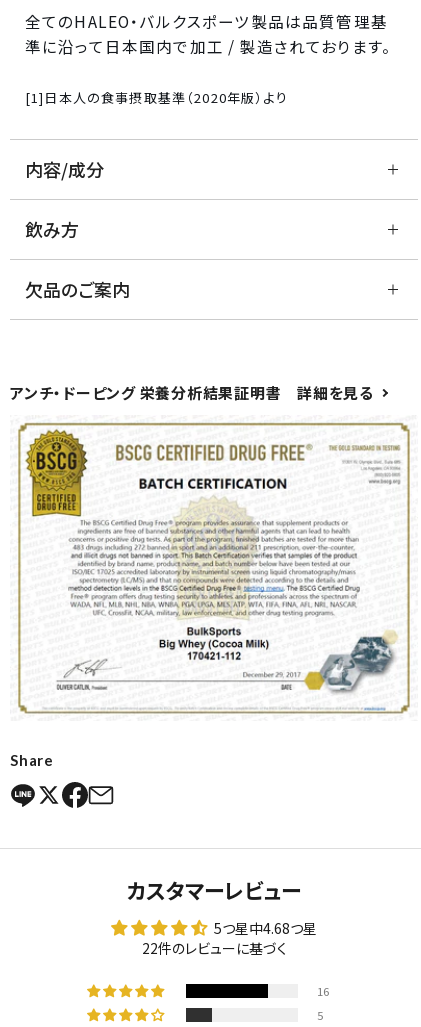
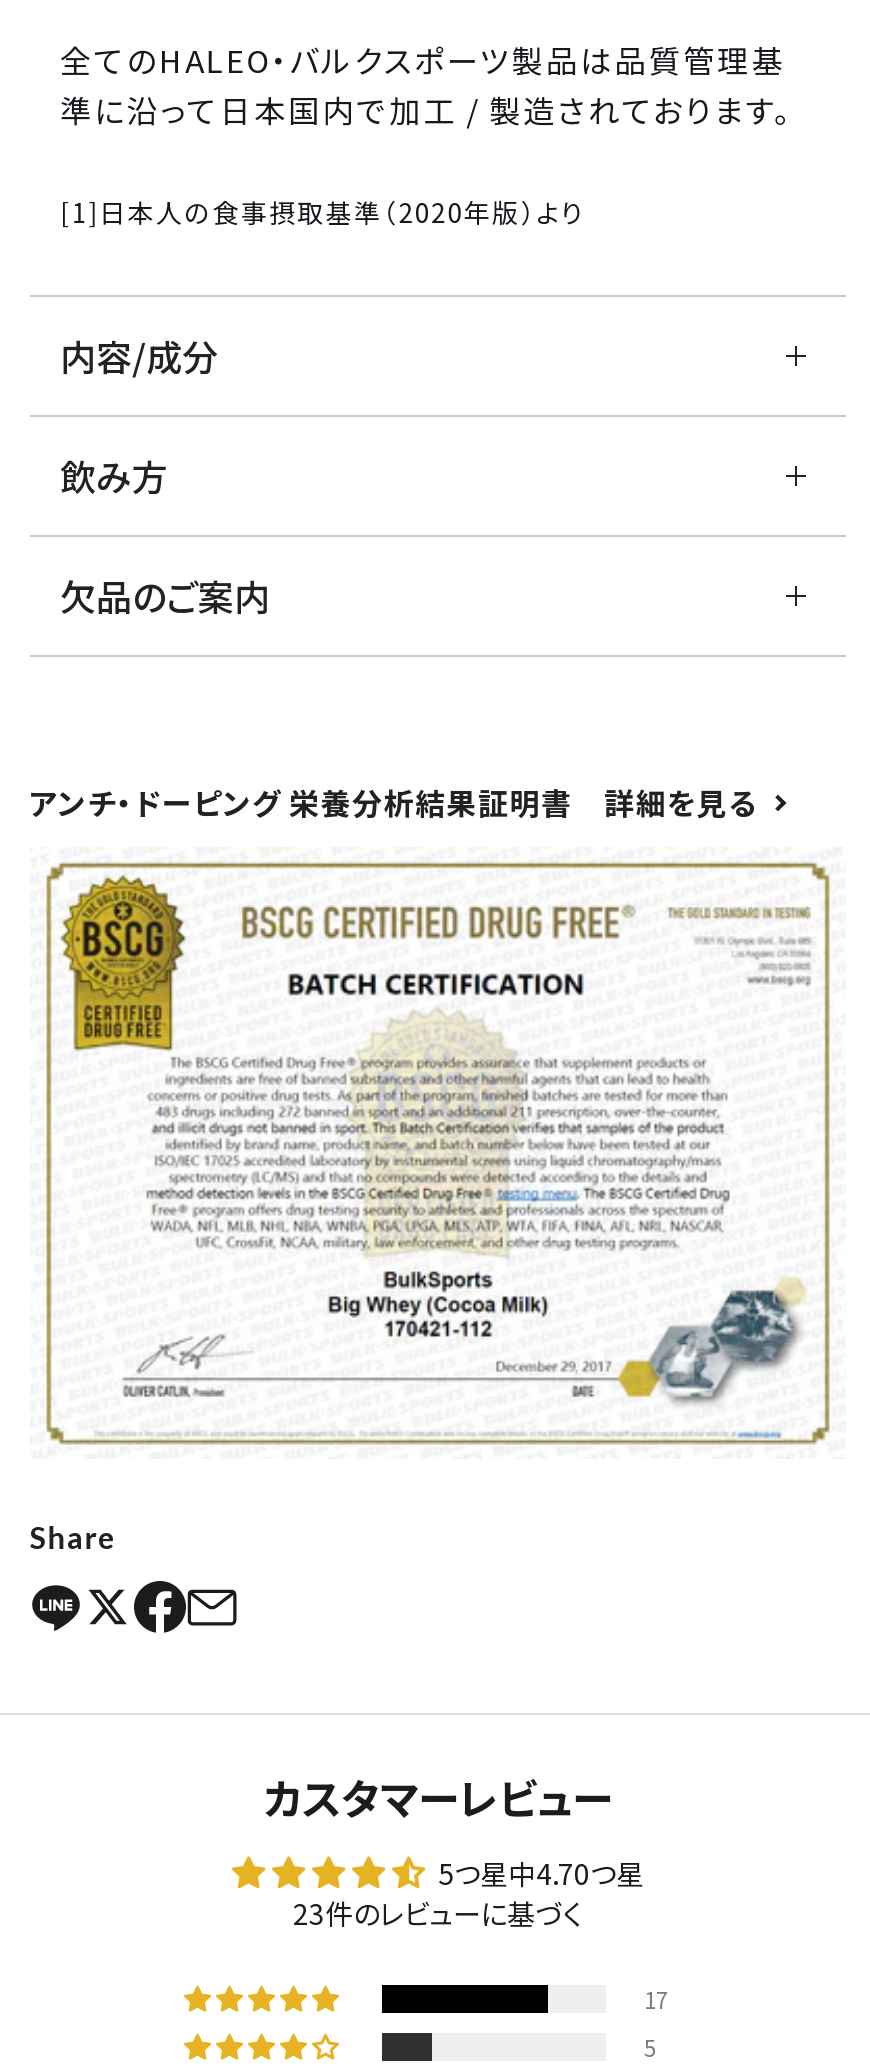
- 5つ星中4.68つ星
+ 5つ星中4.70つ星

- 22件のレビューに基づく
+ 23件のレビューに基づく

- 16
+ 17
